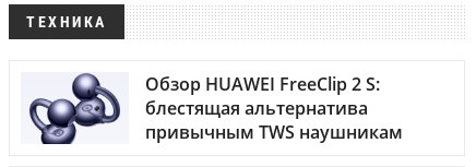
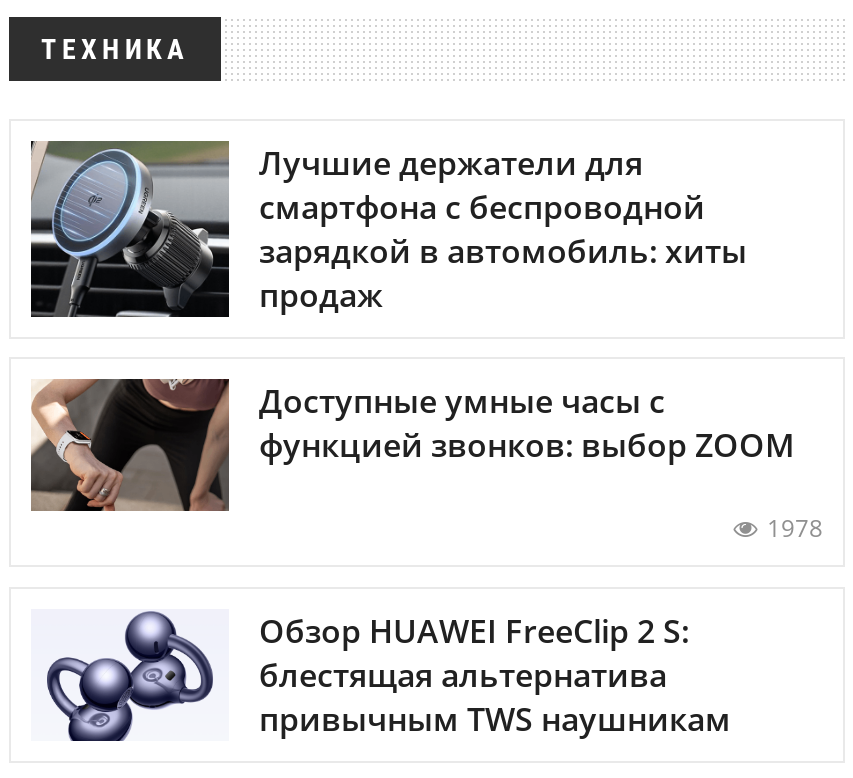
+ [image]
+ Лучшие держатели для
+ смартфона с беспроводной
+ зарядкой в автомобиль: хиты
+ продаж
+ Доступные умные часы с
+ функцией звонков: выбор ZOOM
+ 1978

+ [image]
